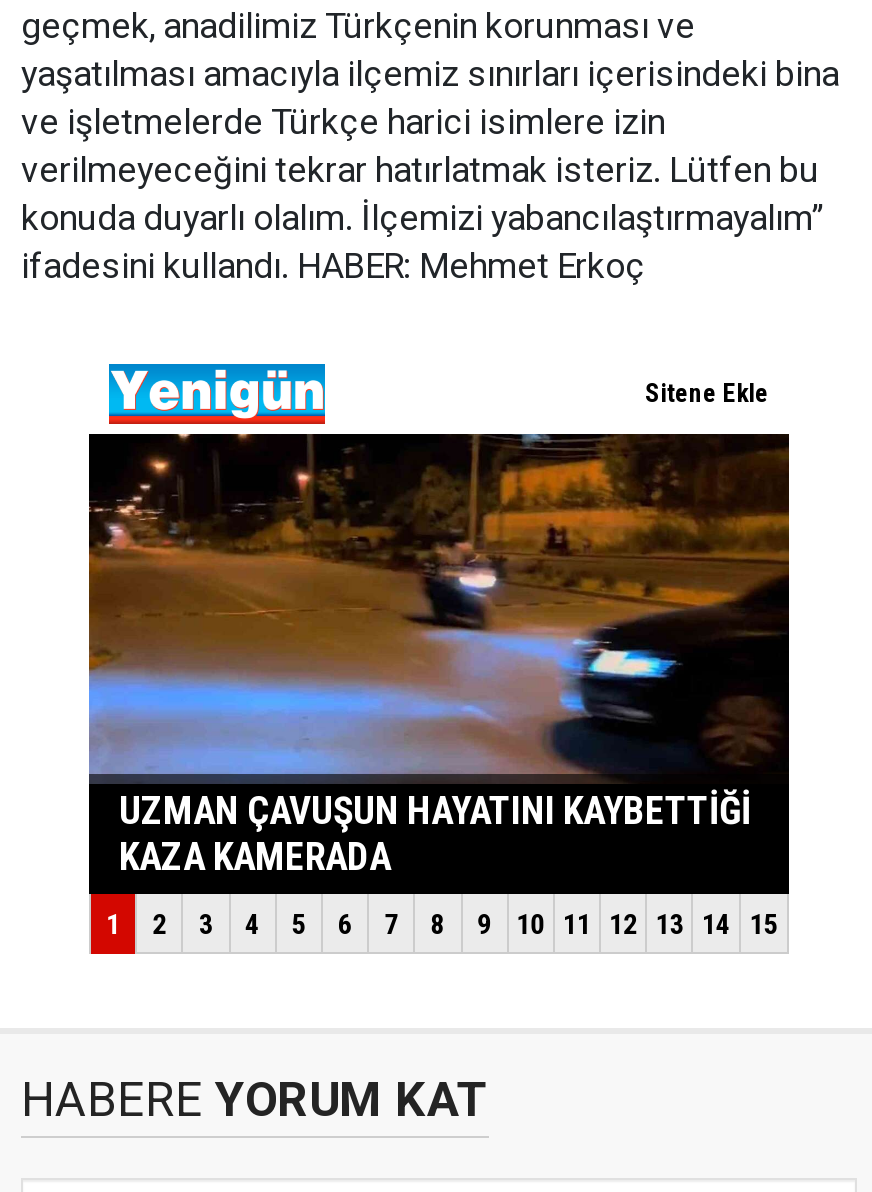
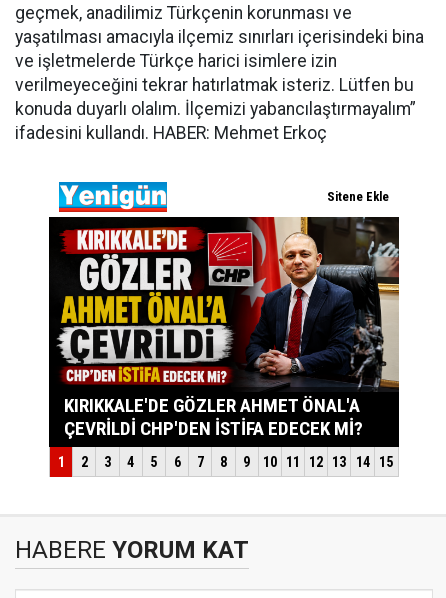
- [image]
+ [image]
